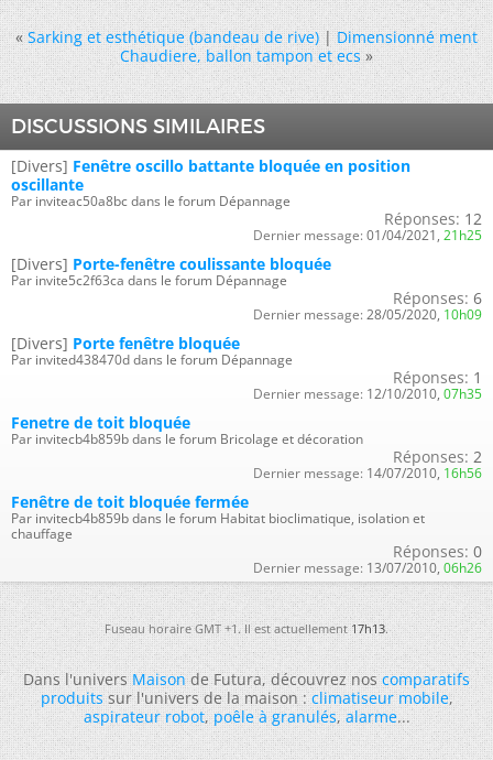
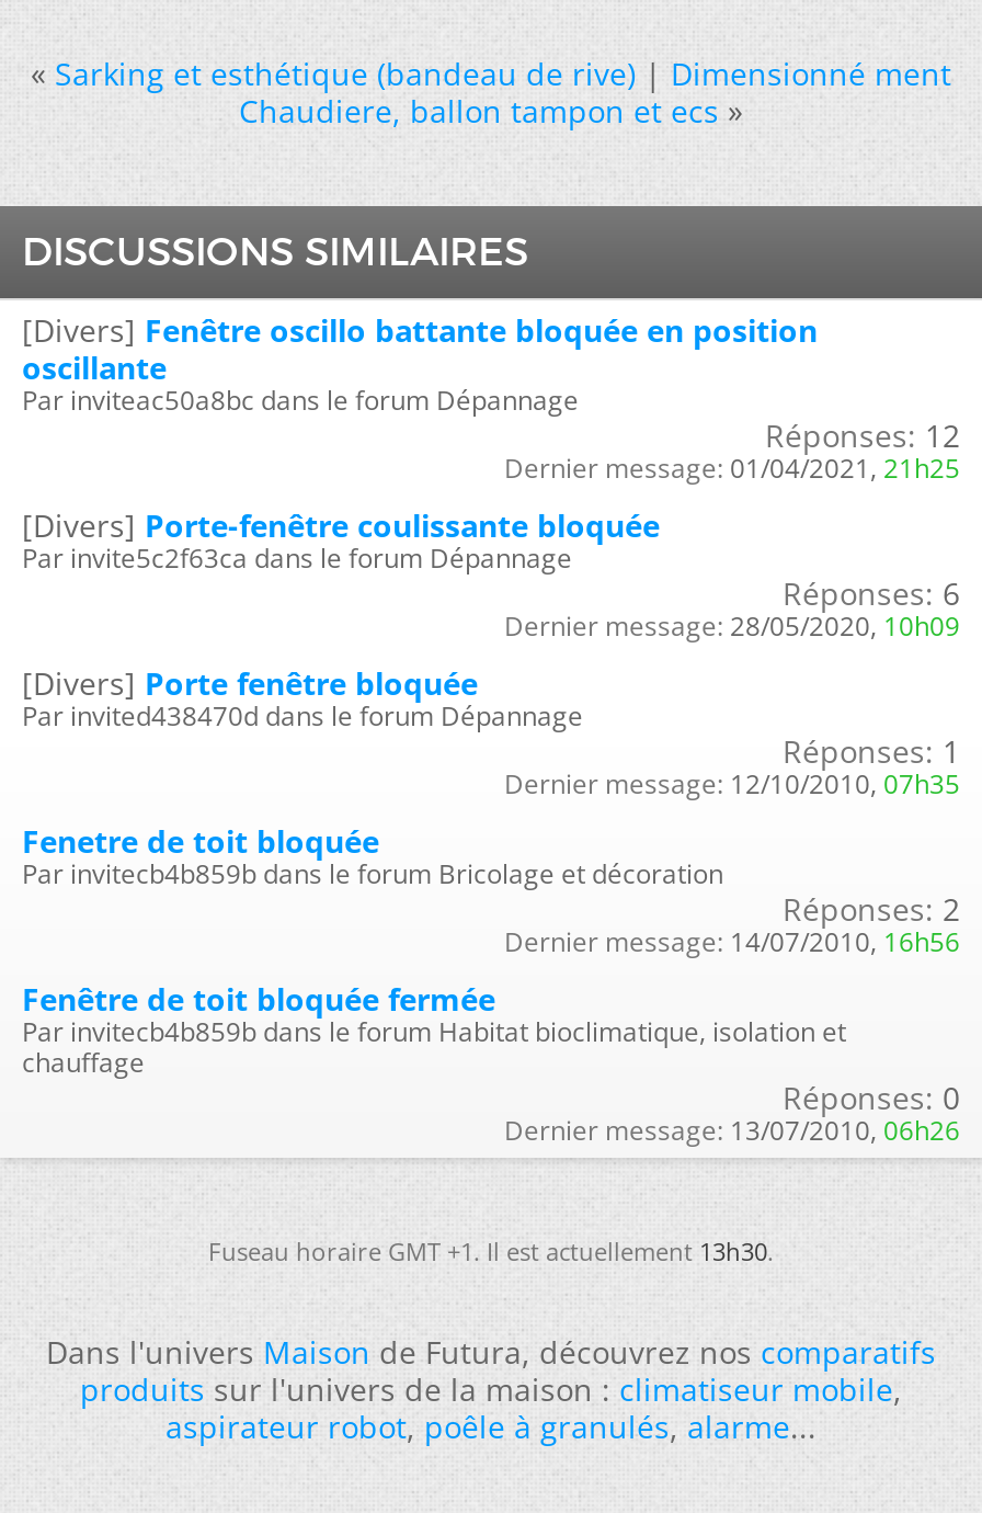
- Fuseau horaire GMT +1. Il est actuellement 17h13.
+ Fuseau horaire GMT +1. Il est actuellement 13h30.
